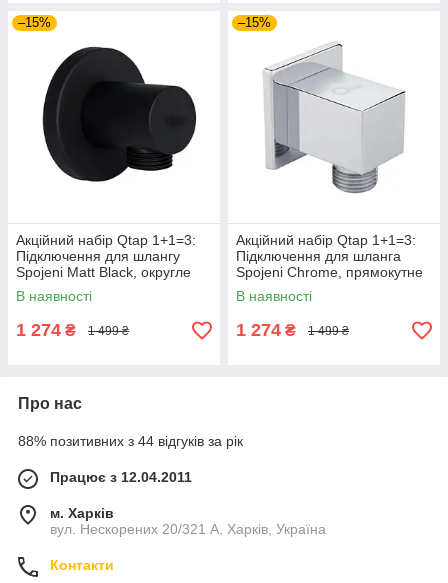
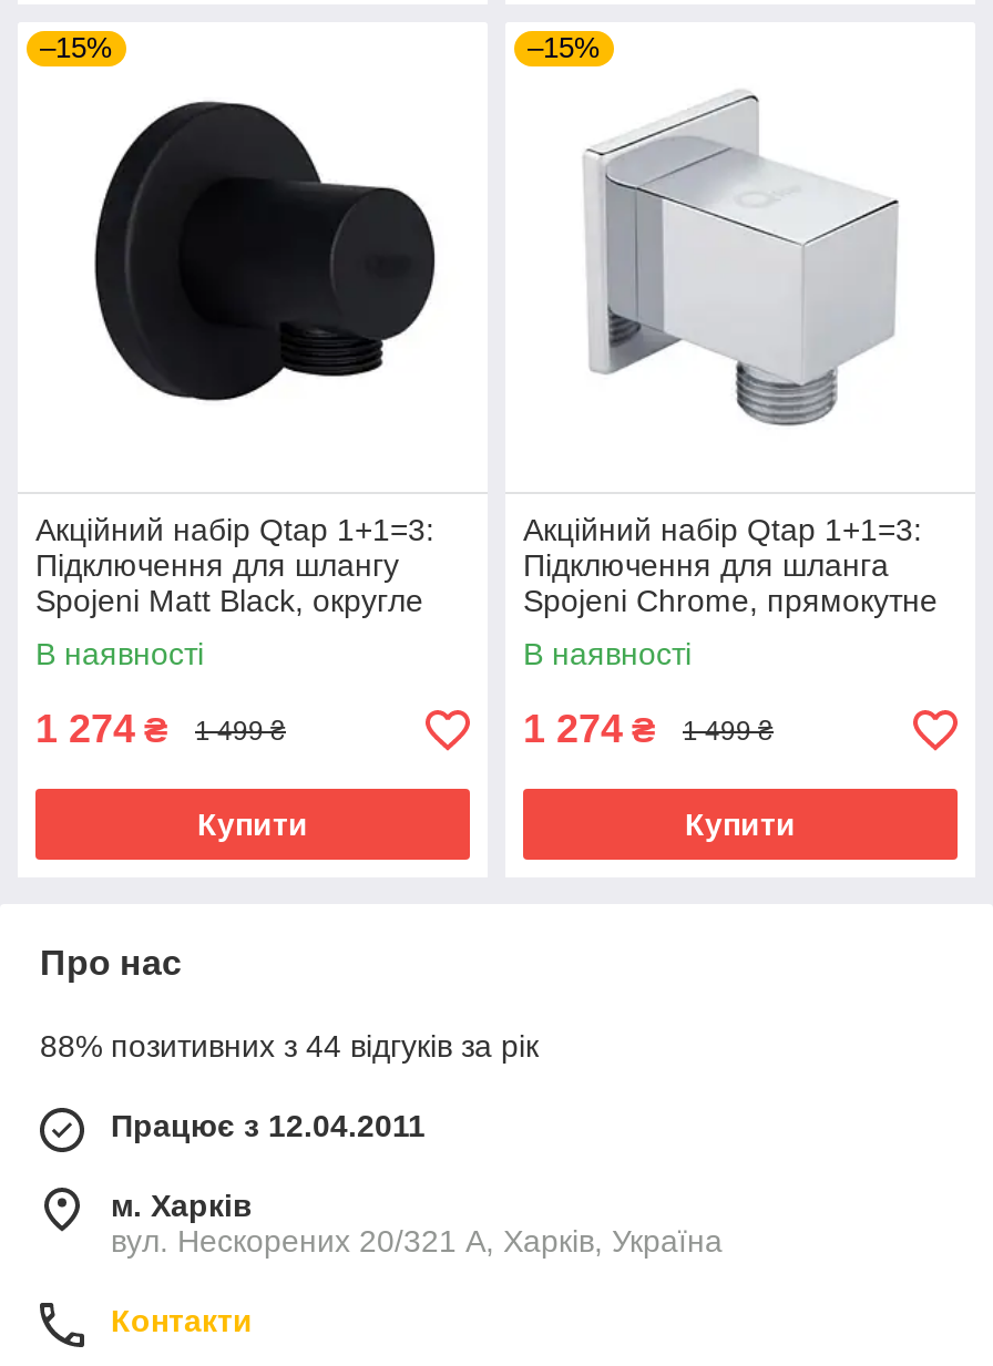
+ Купити

+ Купити
